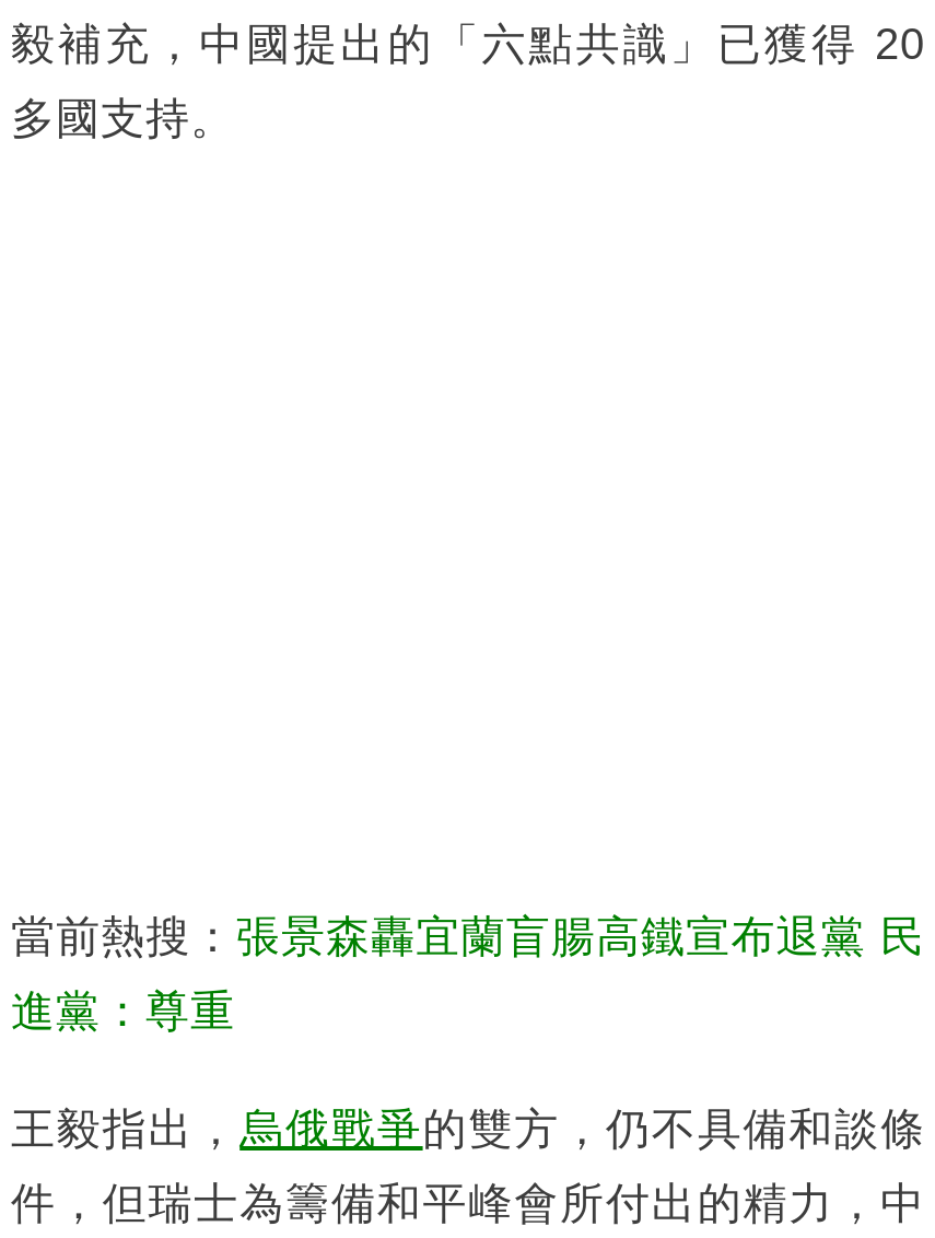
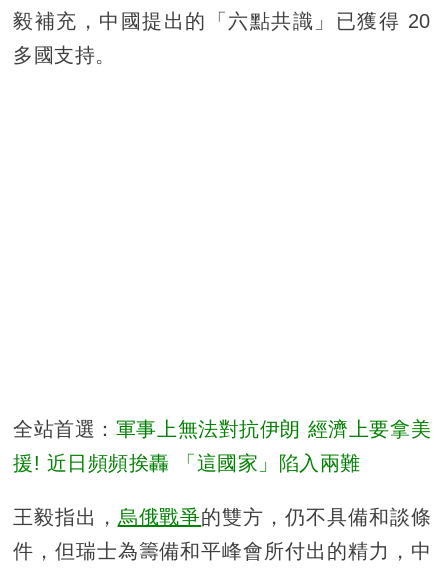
- 當前熱搜：張景森轟宜蘭盲腸高鐵宣布退黨 民
+ 全站首選：軍事上無法對抗伊朗 經濟上要拿美

- 進黨：尊重
+ 援! 近日頻頻挨轟 「這國家」陷入兩難
